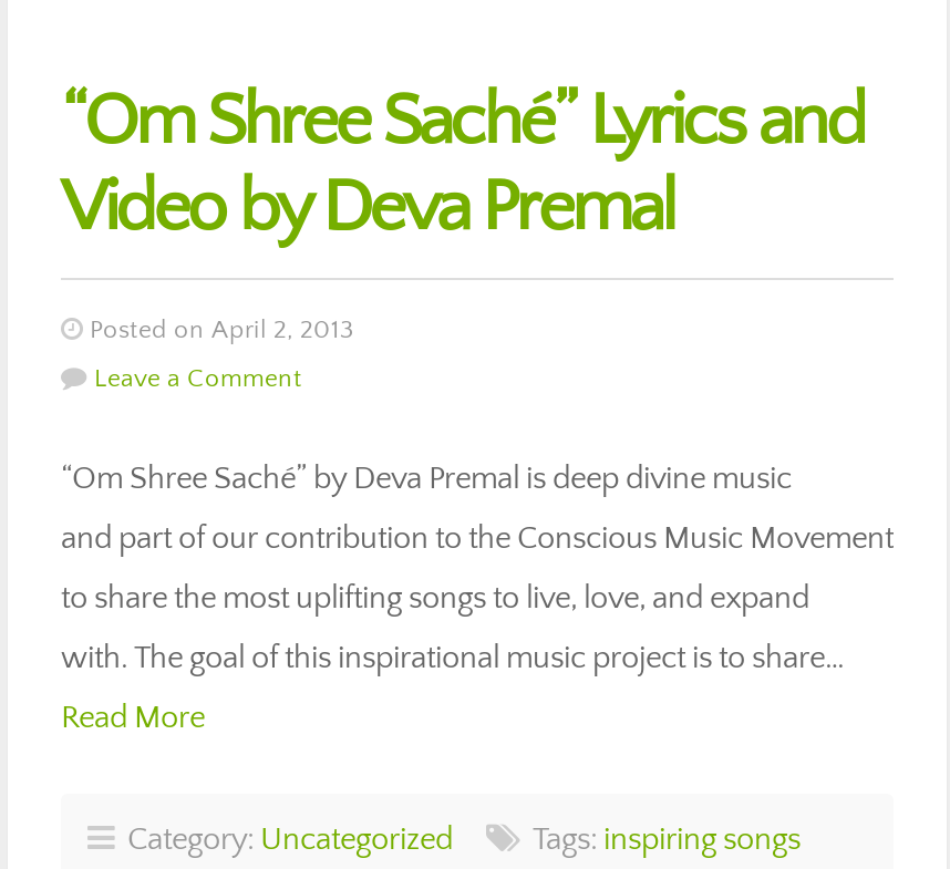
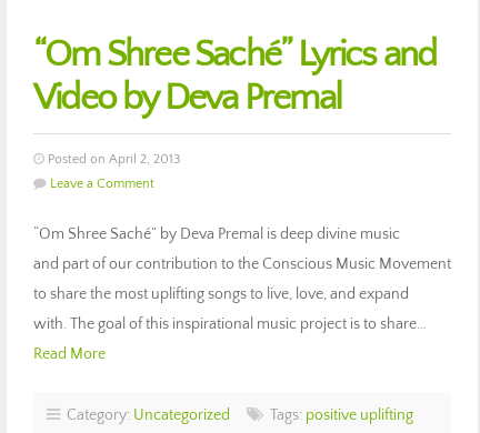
- Tags: inspiring songs
+ Tags: positive uplifting
